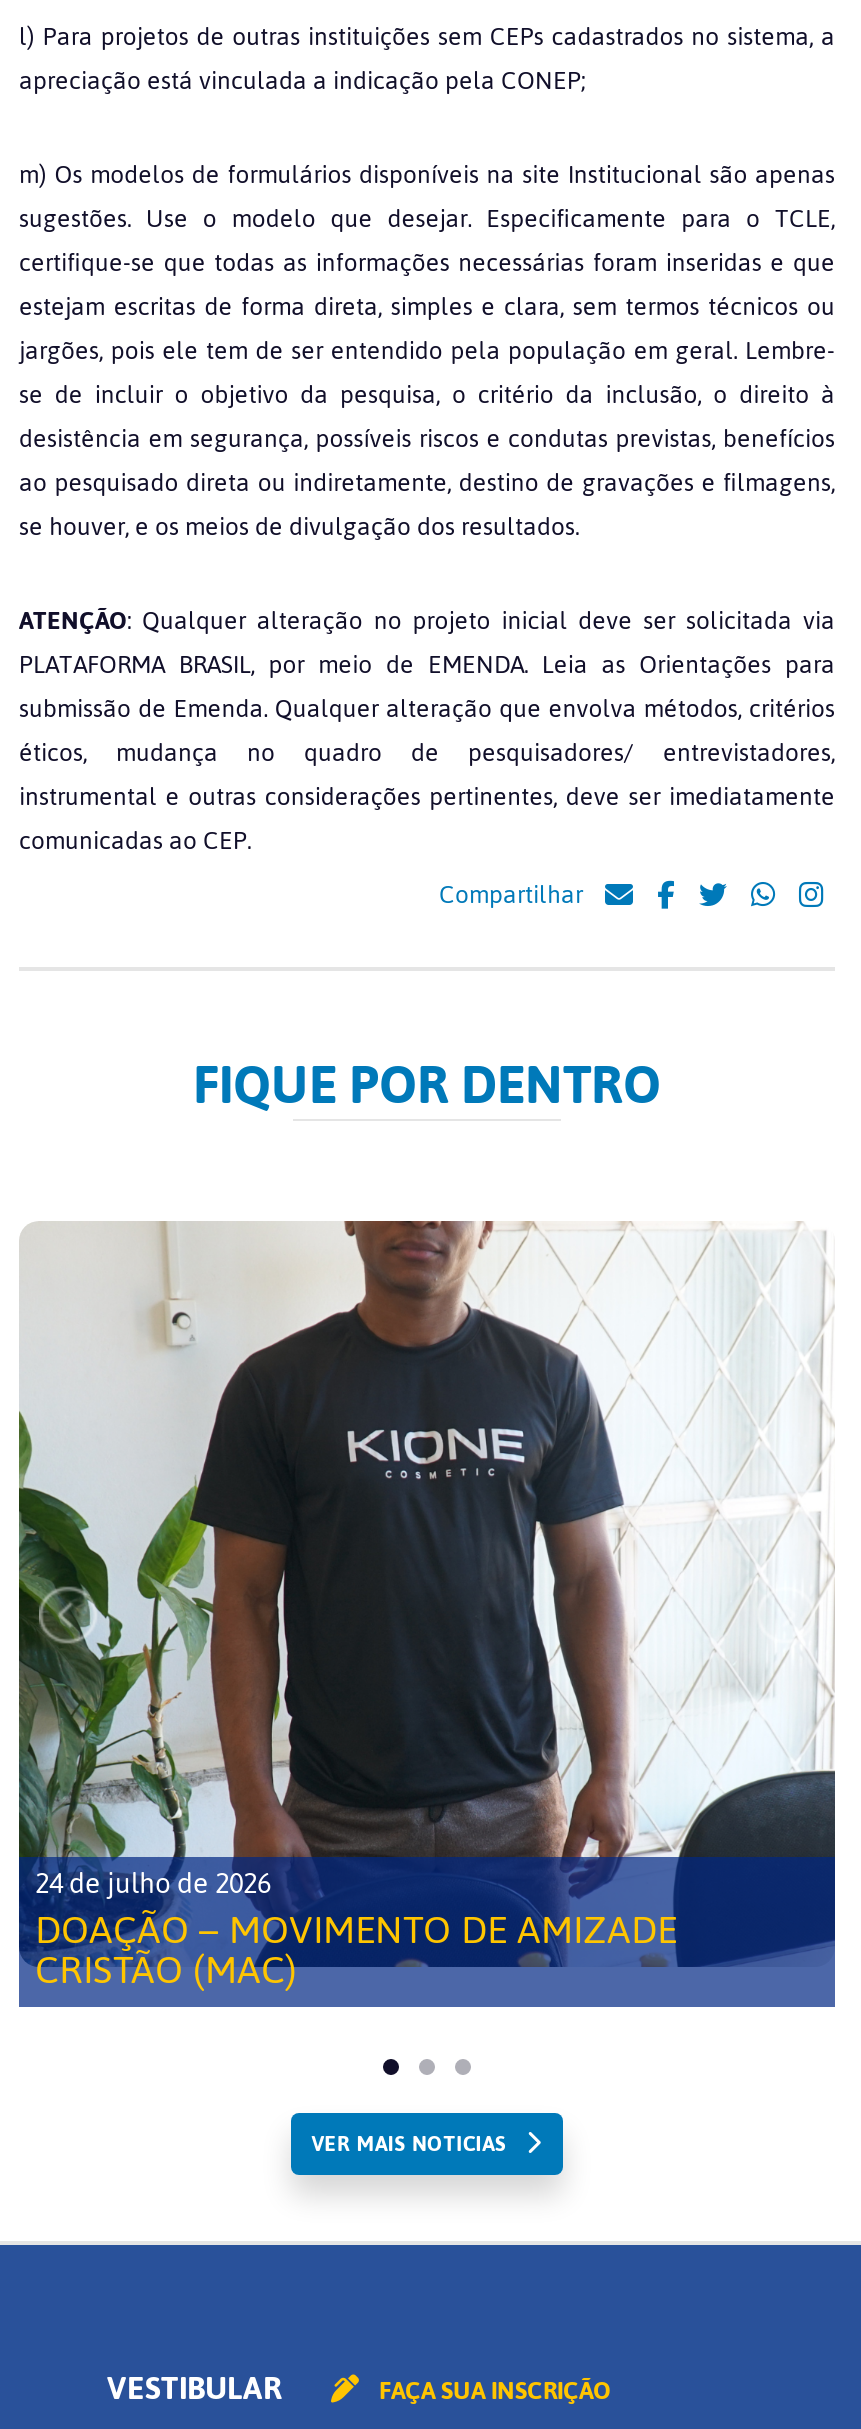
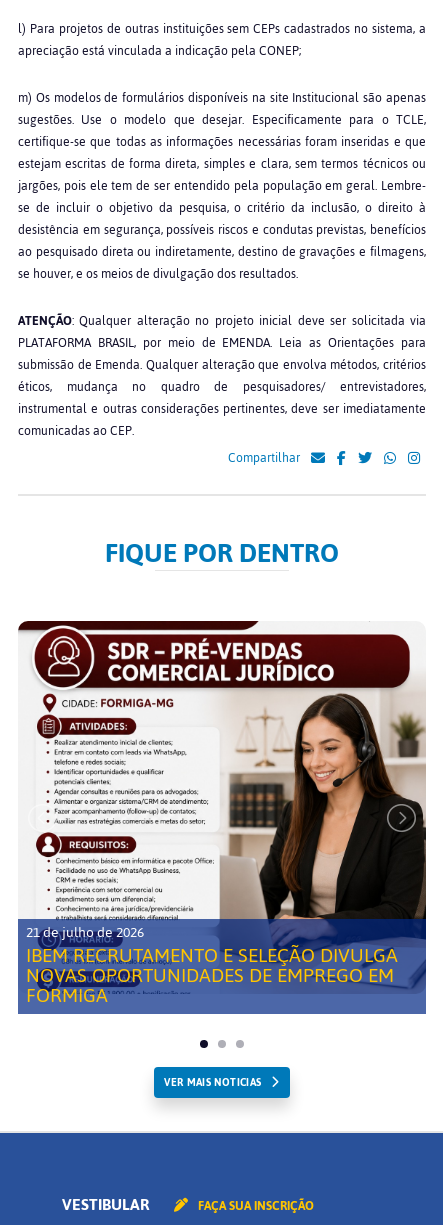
- [image]
- 24 de julho de 2026
- DOAÇÃO – MOVIMENTO DE AMIZADE
- CRISTÃO (MAC)
+ [image]
+ 21 de julho de 2026
+ IBEM RECRUTAMENTO E SELEÇÃO DIVULGA
+ NOVAS OPORTUNIDADES DE EMPREGO EM
+ FORMIGA
